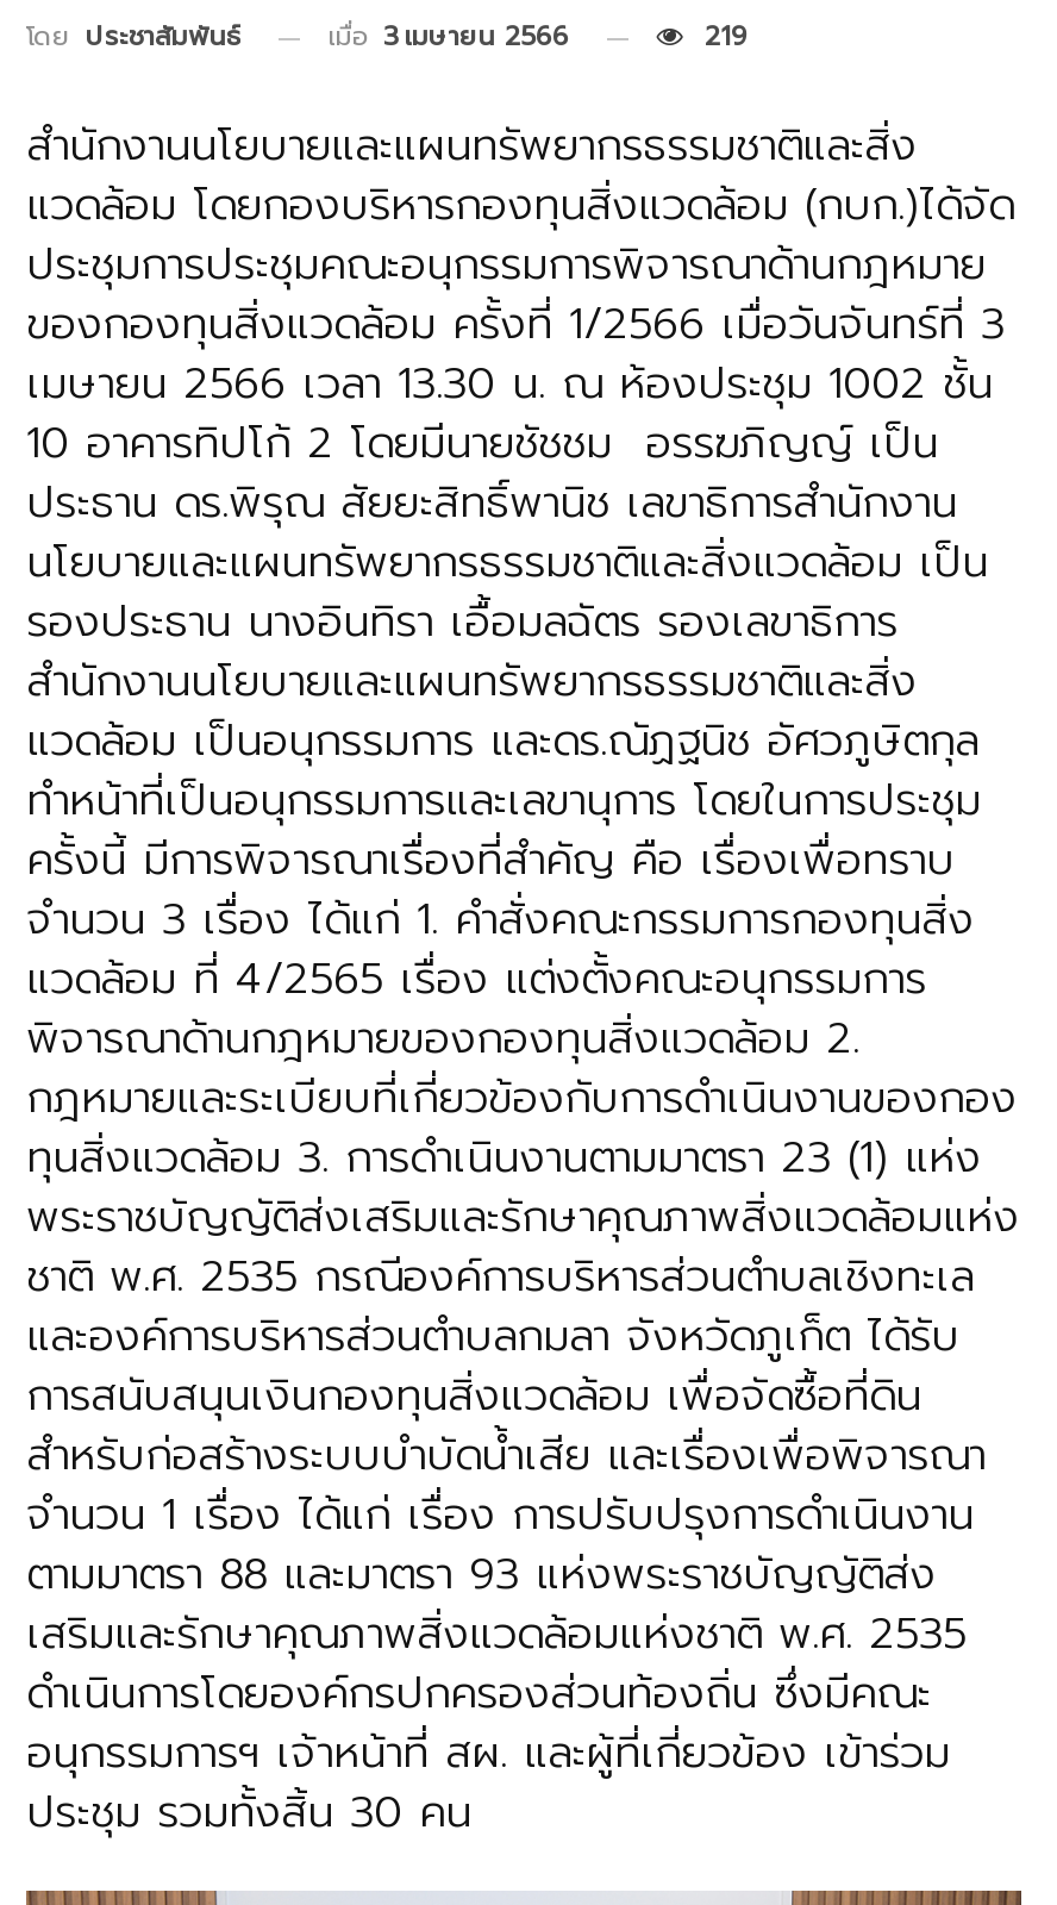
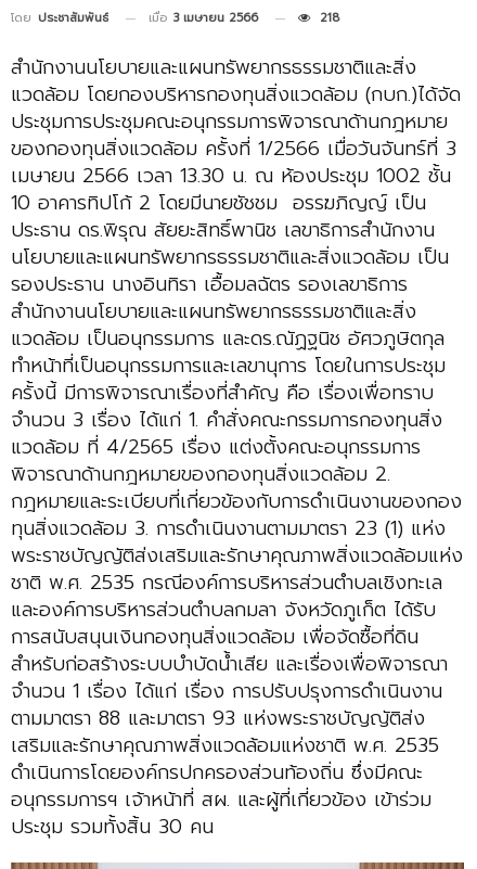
- 219
+ 218
